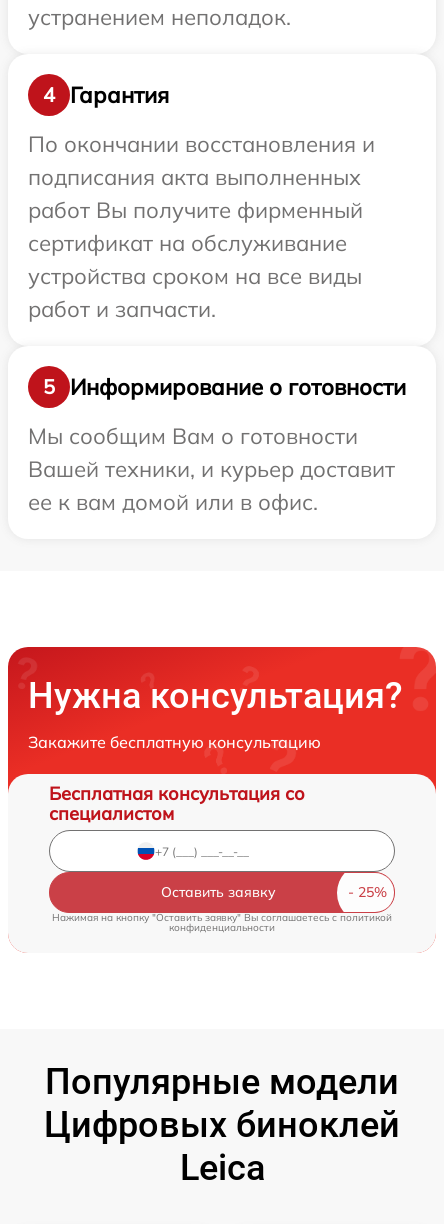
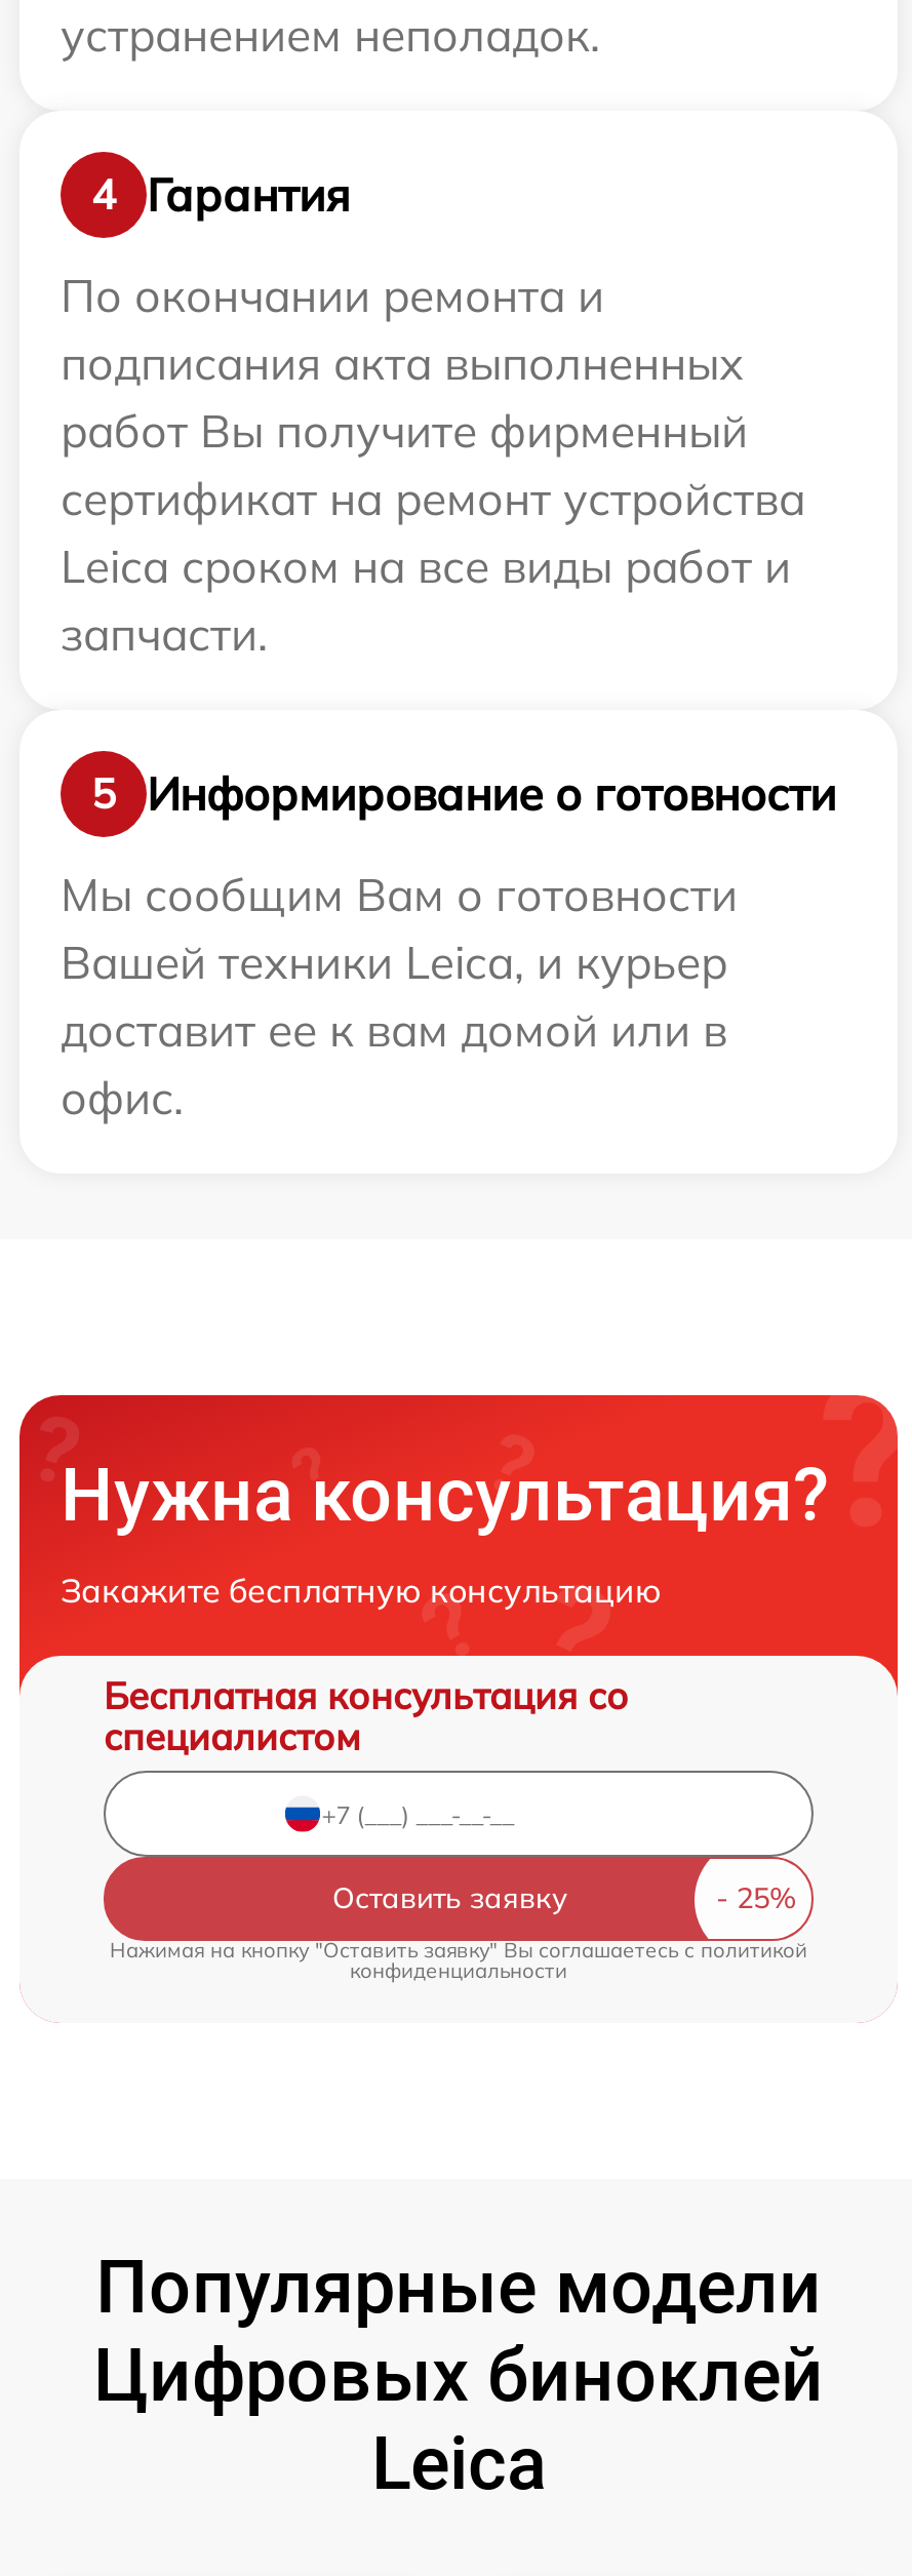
- По окончании восстановления и
+ По окончании ремонта и

- сертификат на обслуживание
- устройства сроком на все виды
- работ и запчасти.
+ сертификат на ремонт устройства
+ Leica сроком на все виды работ и
+ запчасти.

- Вашей техники, и курьер доставит
- ее к вам домой или в офис.
+ Вашей техники Leica, и курьер
+ доставит ее к вам домой или в
+ офис.
